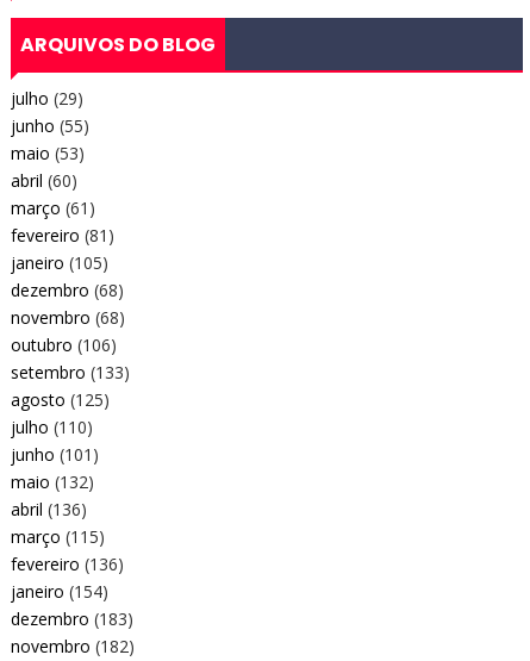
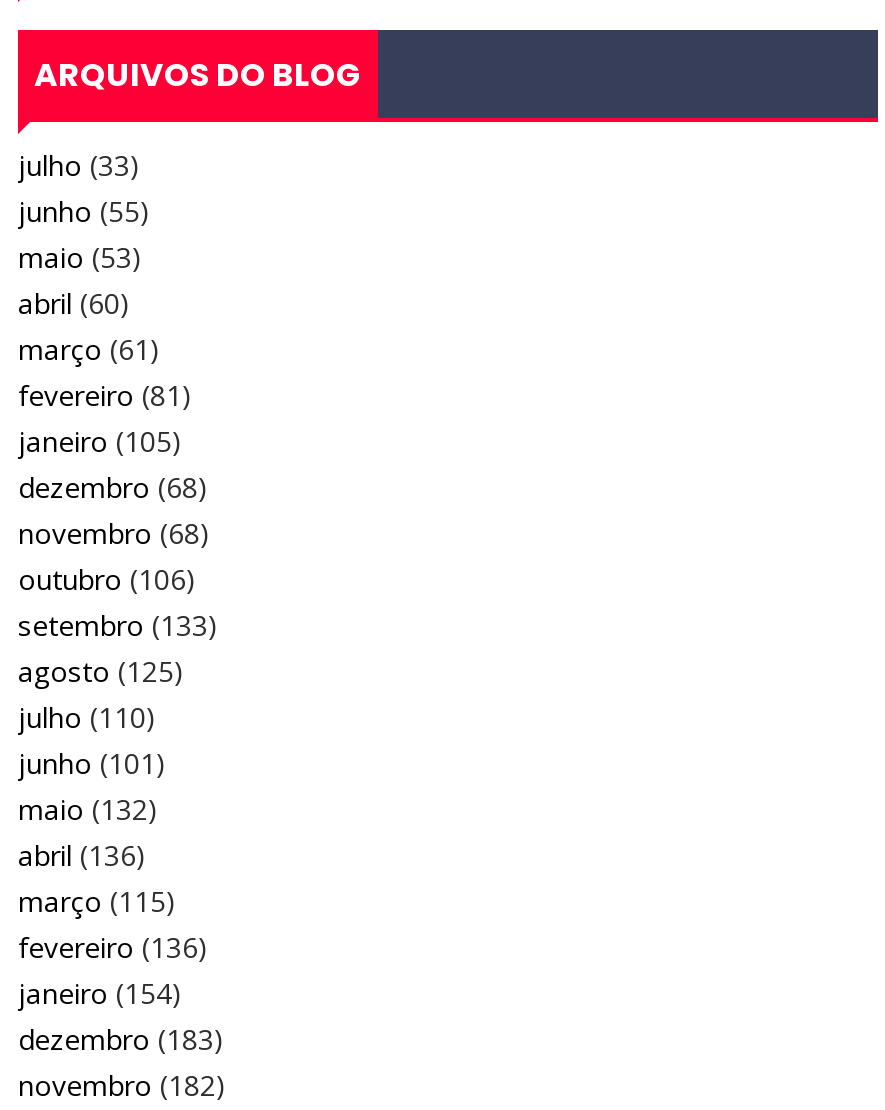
- julho (29)
+ julho (33)
